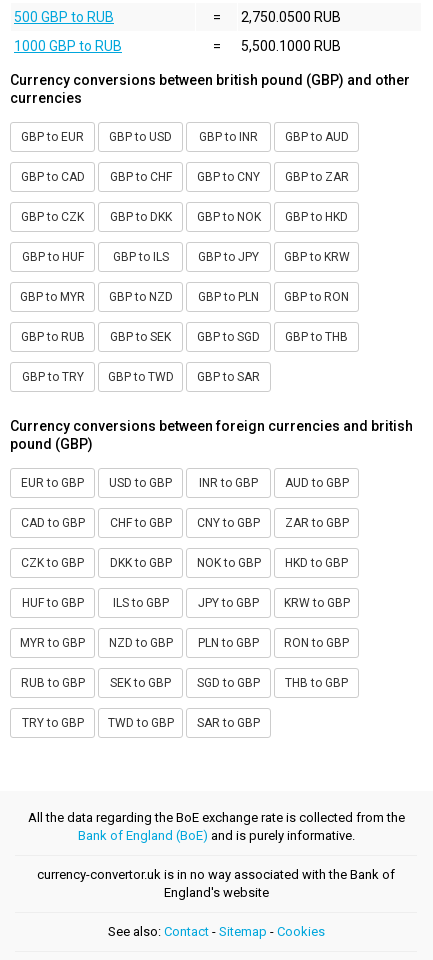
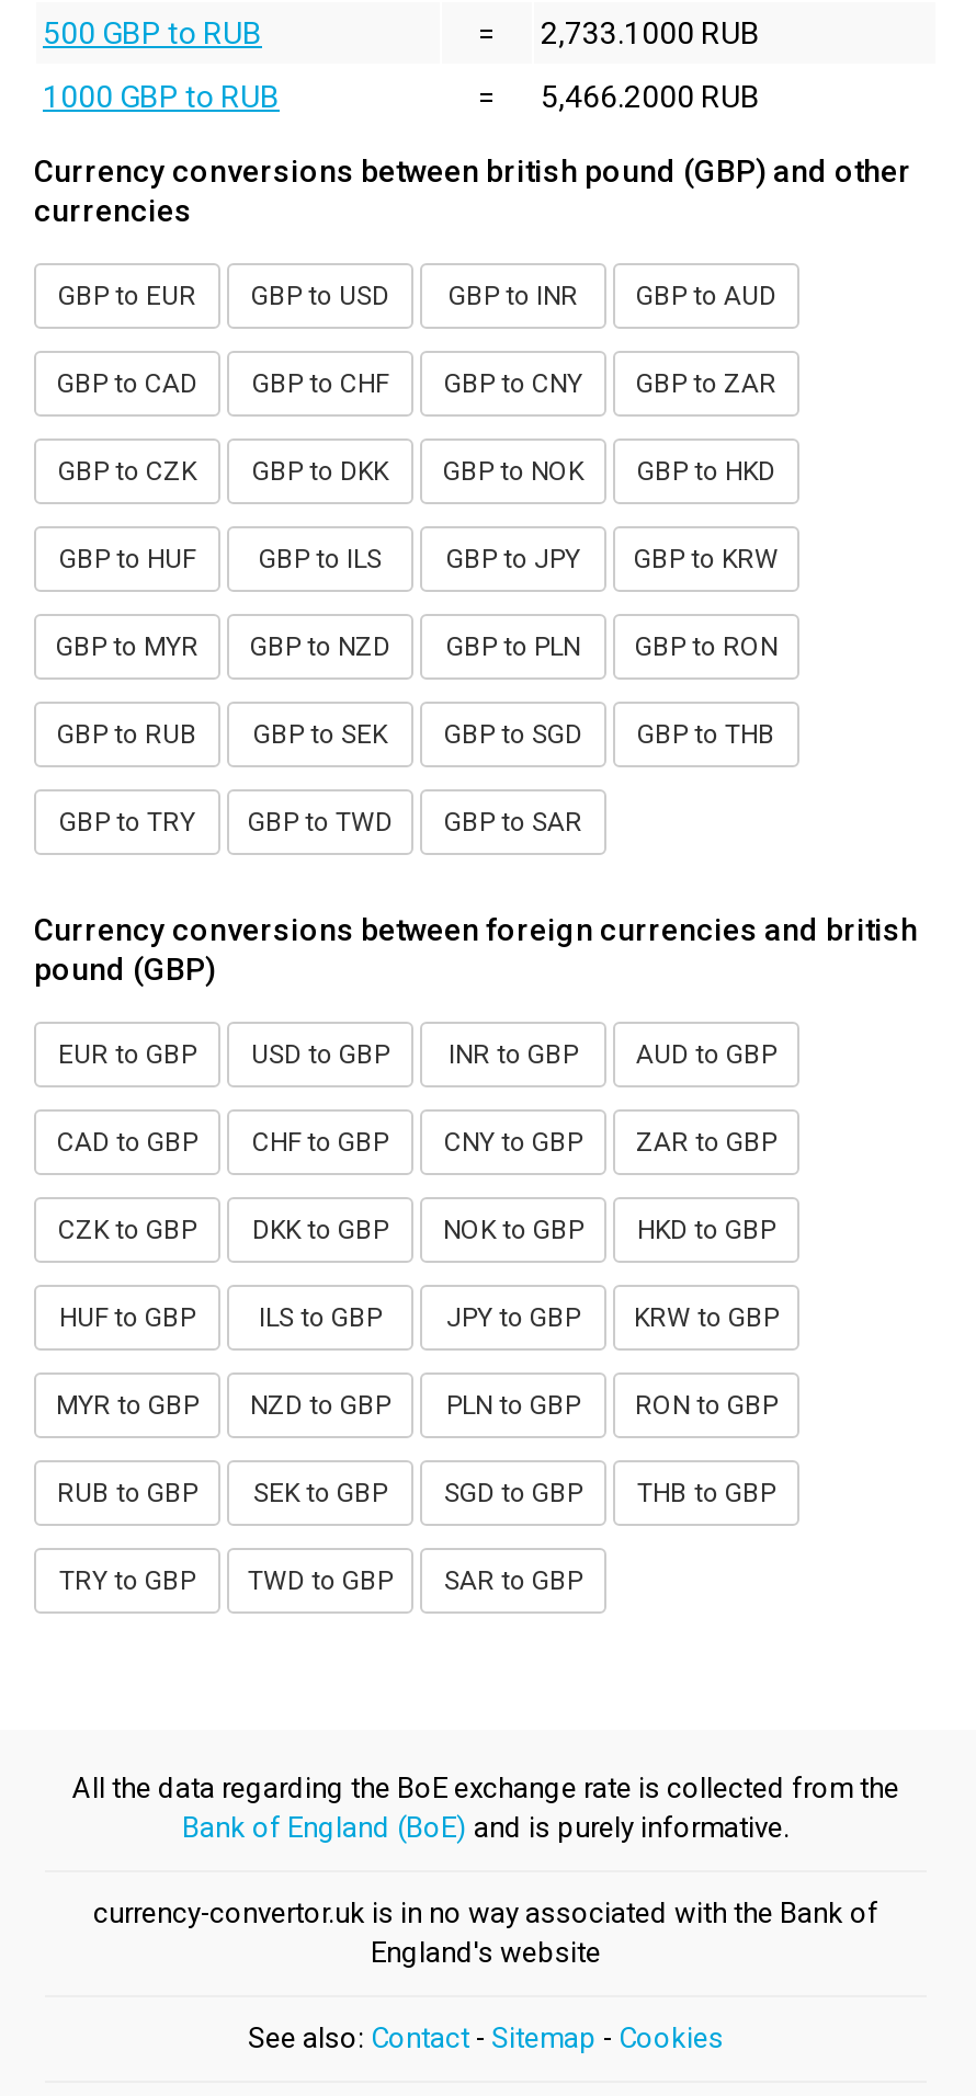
- 2,750.0500 RUB
+ 2,733.1000 RUB

- 5,500.1000 RUB
+ 5,466.2000 RUB
